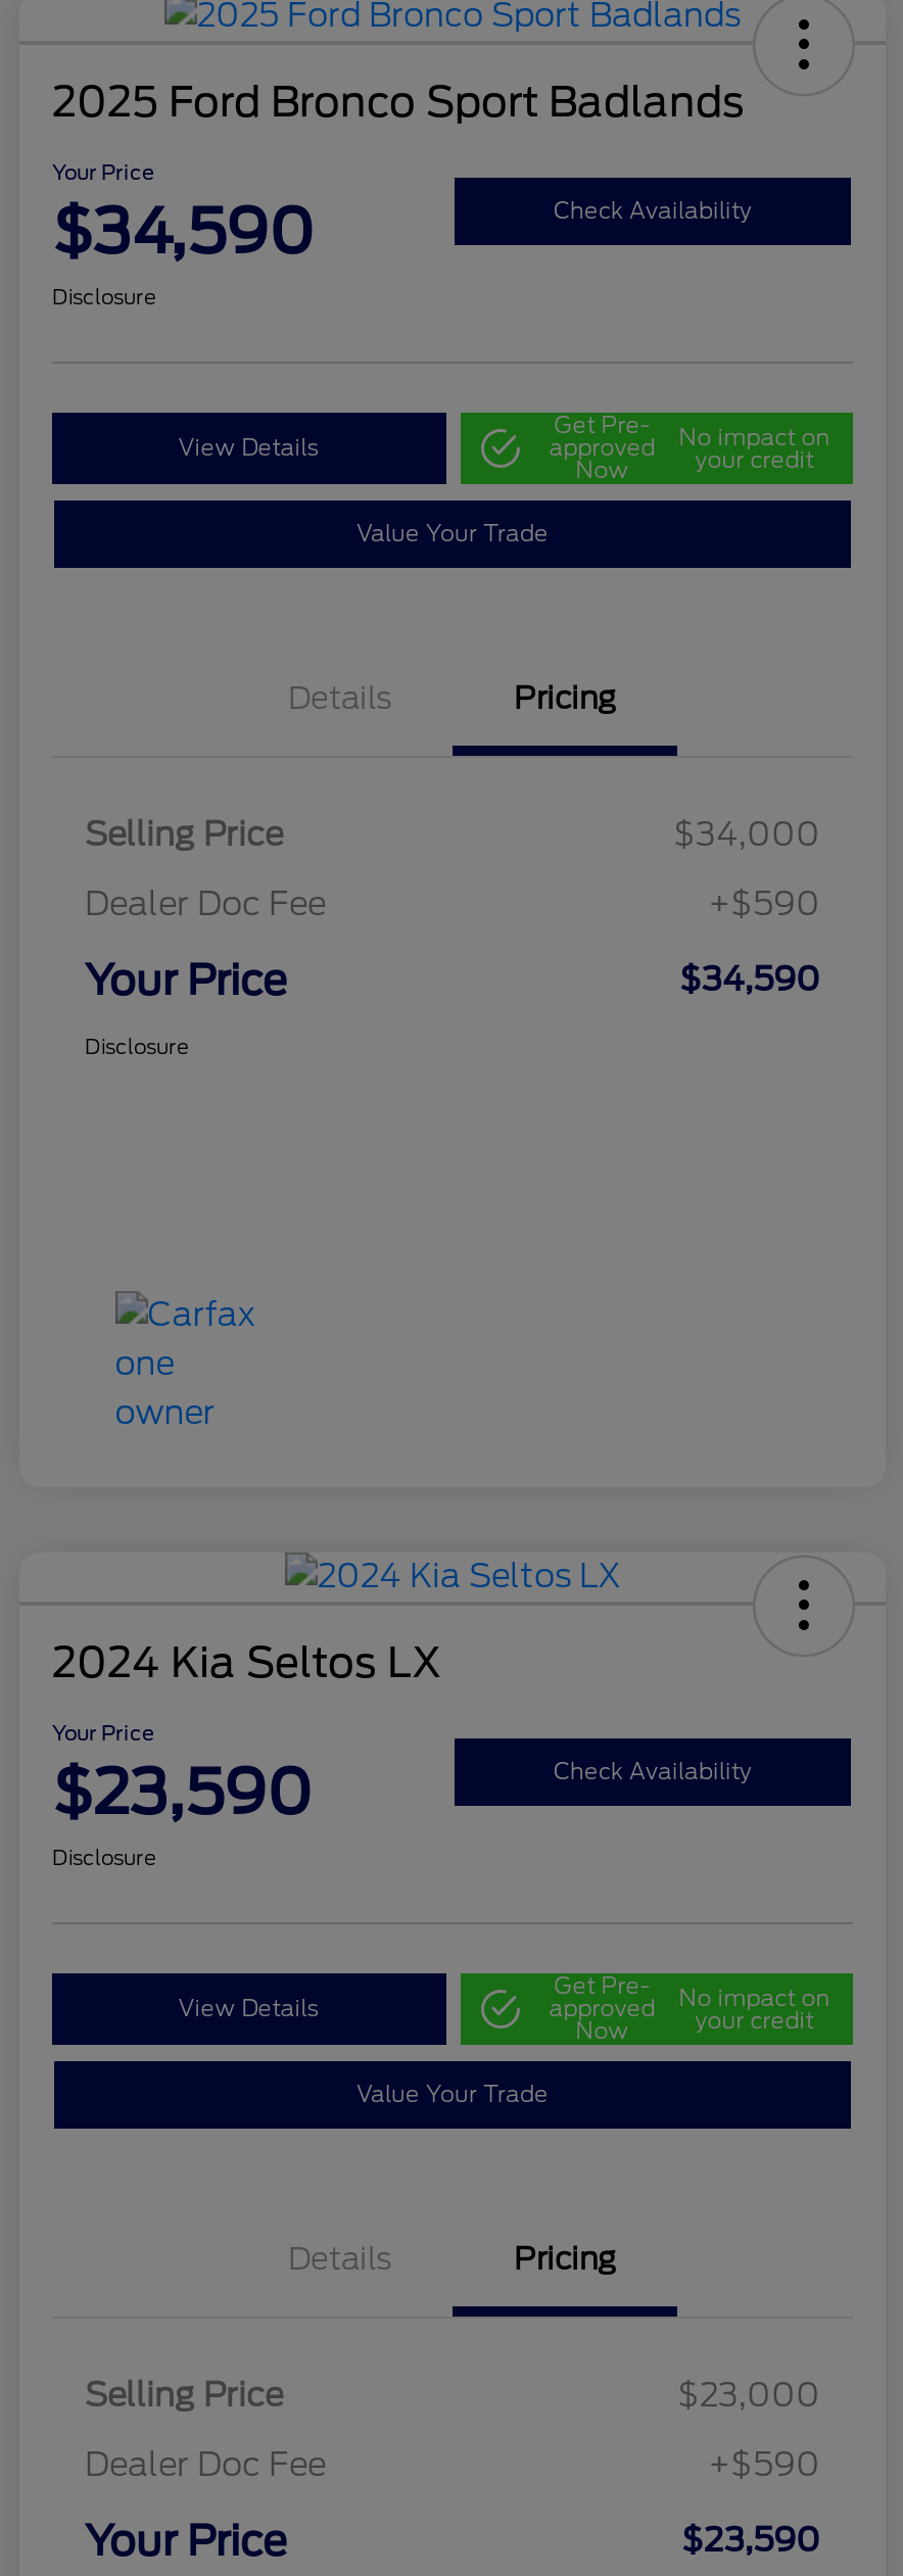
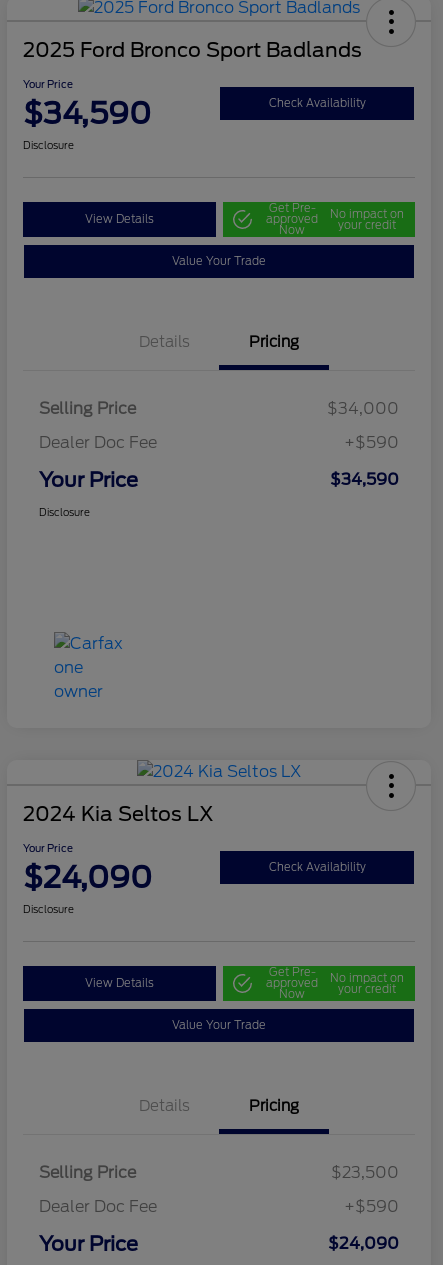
- $23,590
+ $24,090

- $23,000
+ $23,500

- $23,590
+ $24,090
